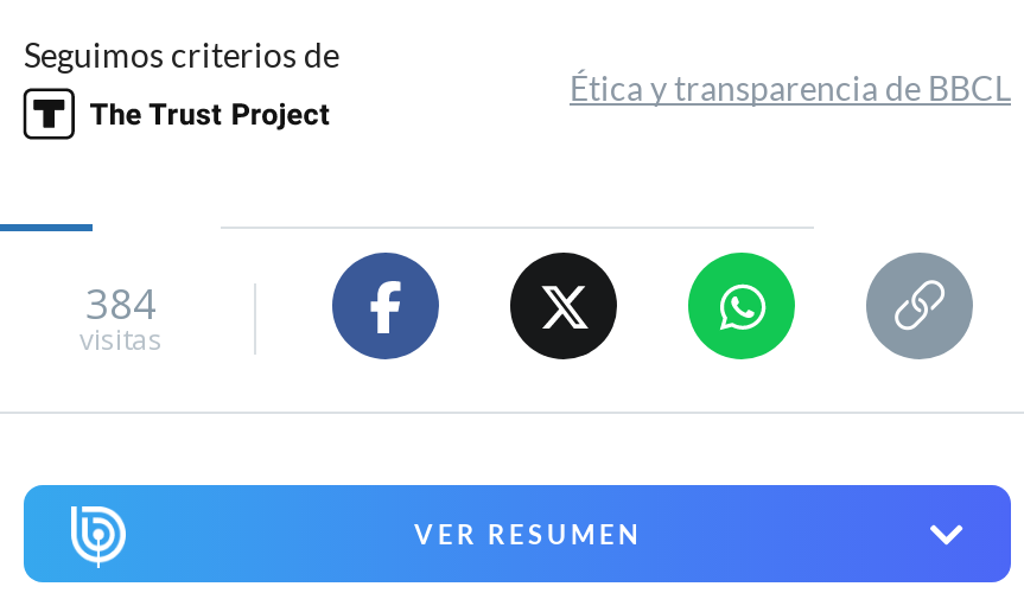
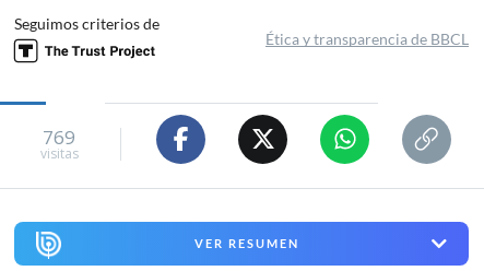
- 384
+ 769
